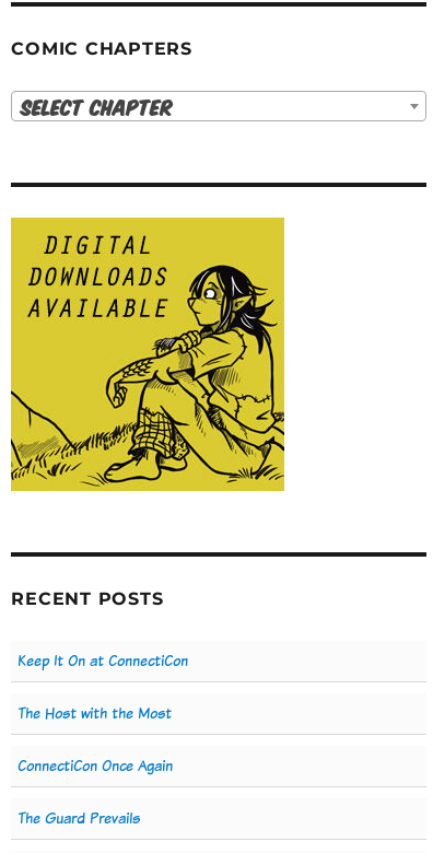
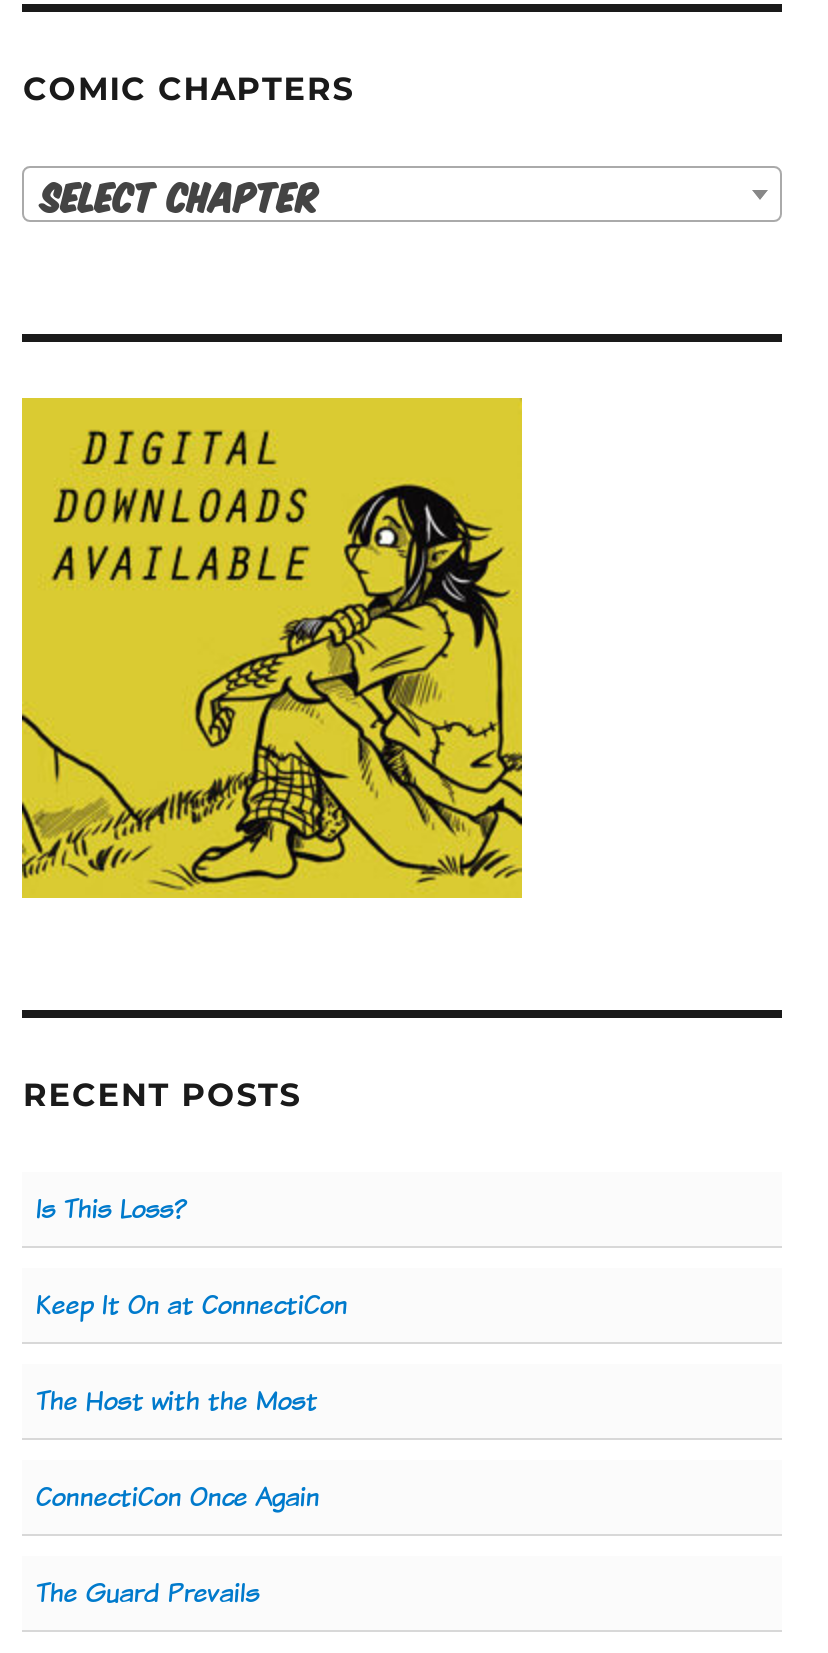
+ Is This Loss?
